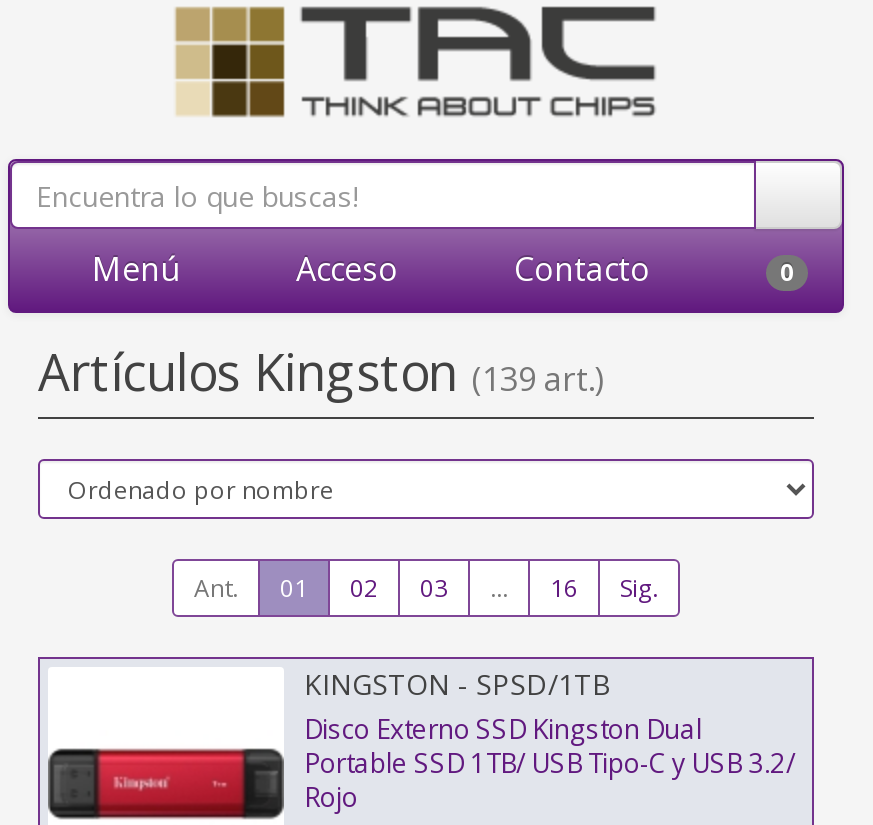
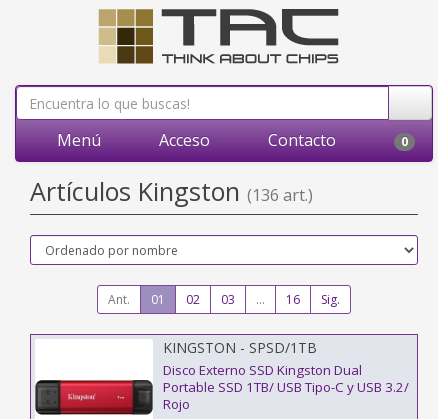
- Artículos Kingston (139 art.)
+ Artículos Kingston (136 art.)
